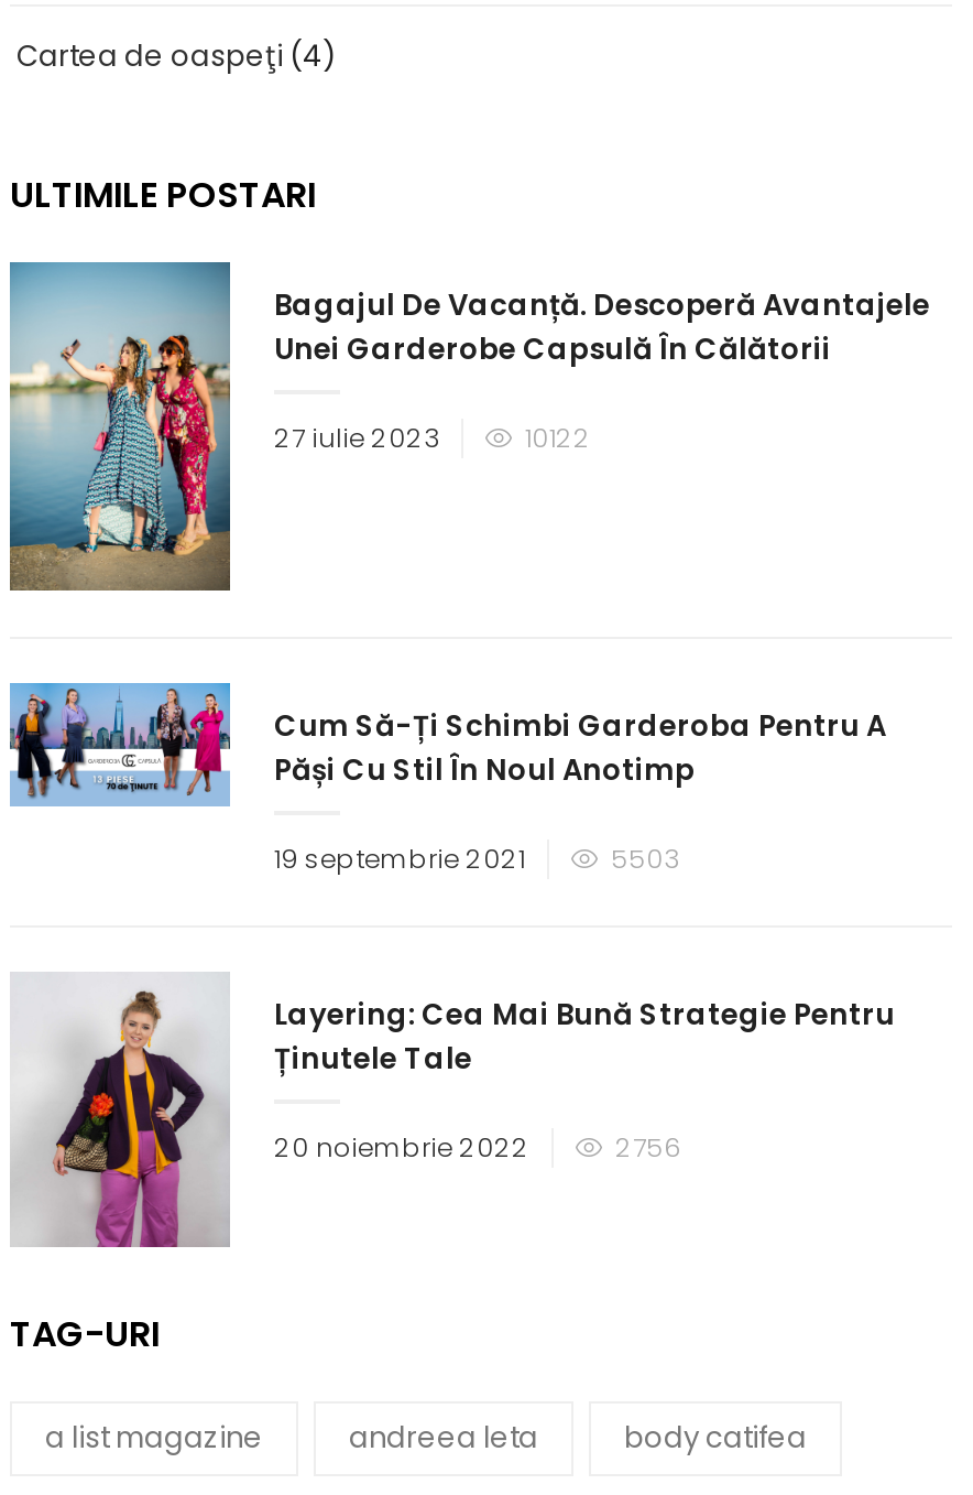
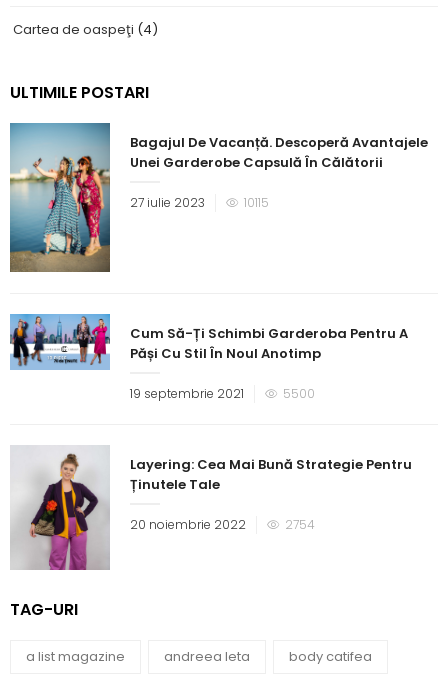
- 10122
+ 10115

- 5503
+ 5500

- 2756
+ 2754
